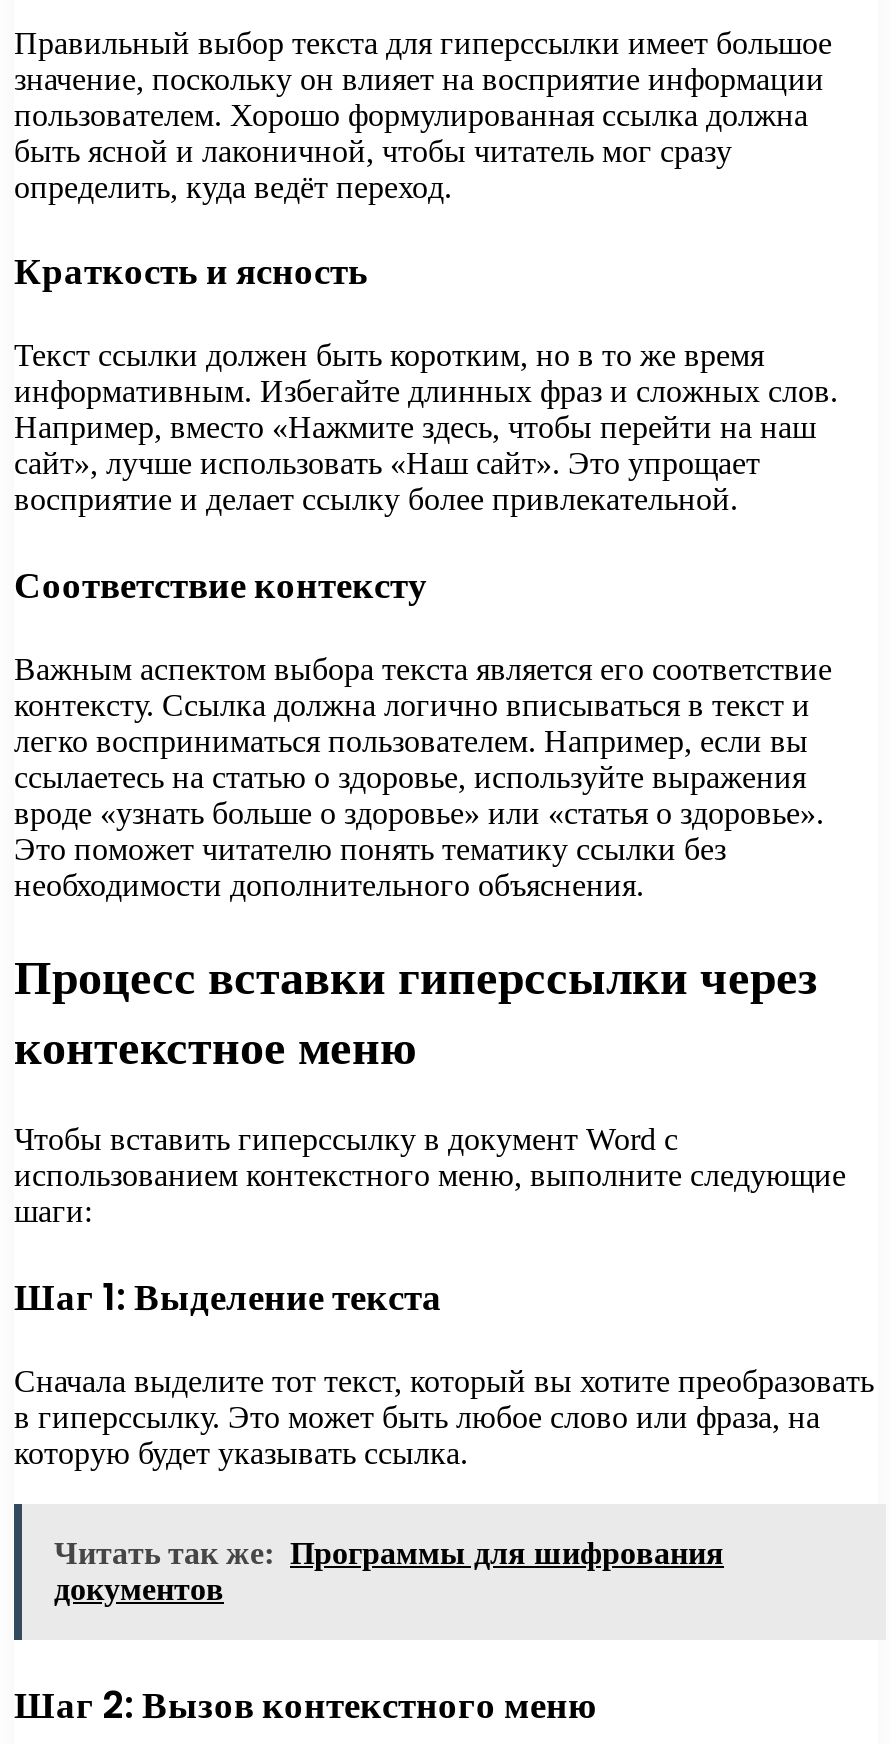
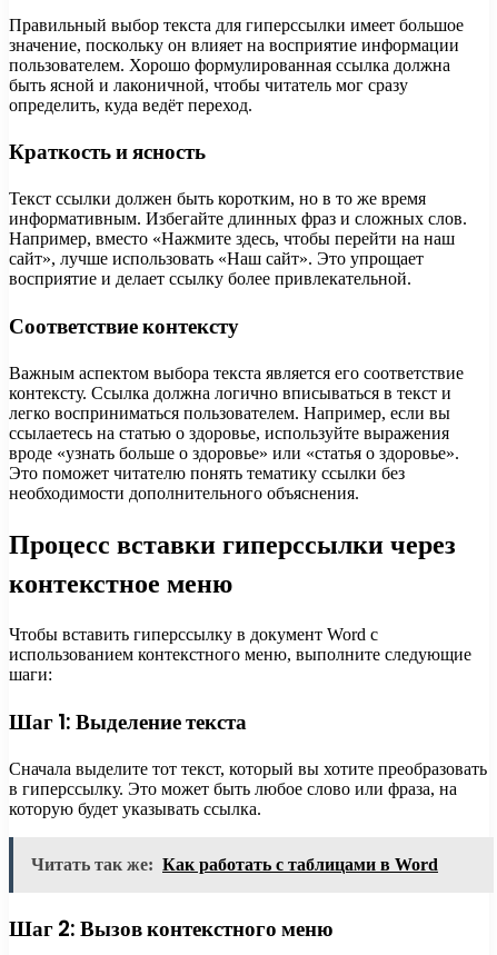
- Читать так же: Программы для шифрования
- документов
+ Читать так же: Как работать с таблицами в Word
